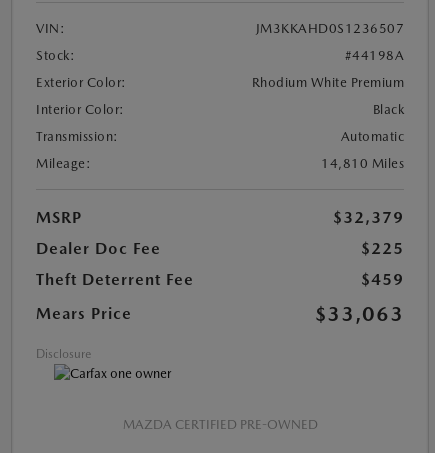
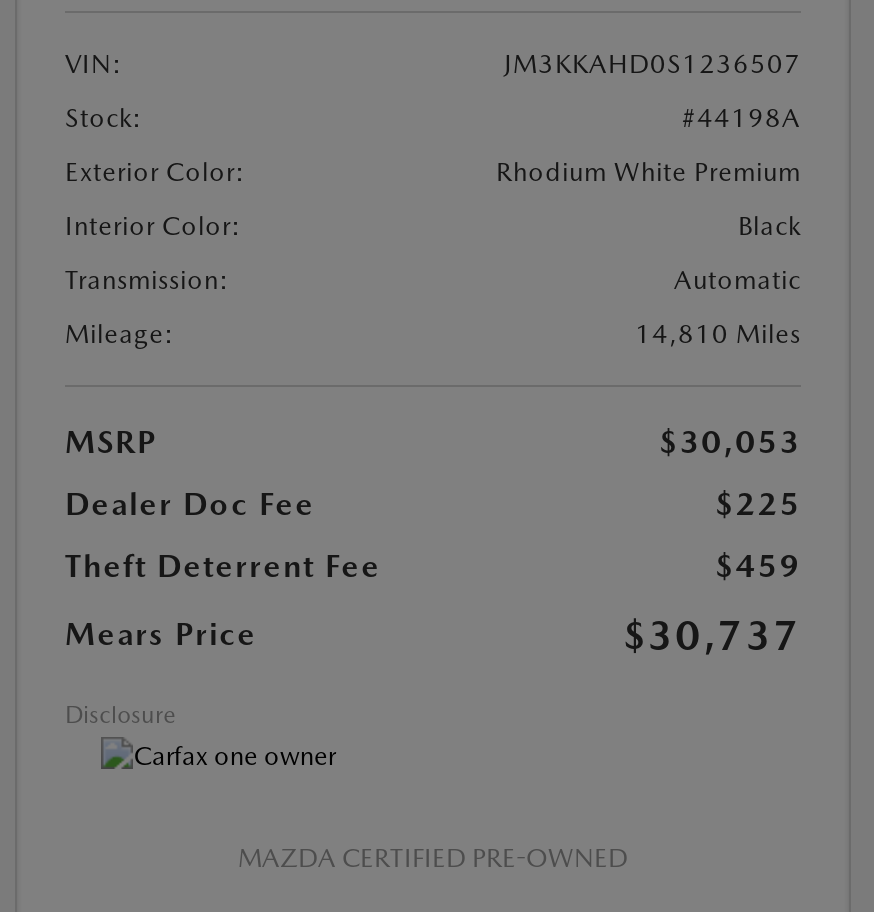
- $32,379
+ $30,053

- $33,063
+ $30,737
